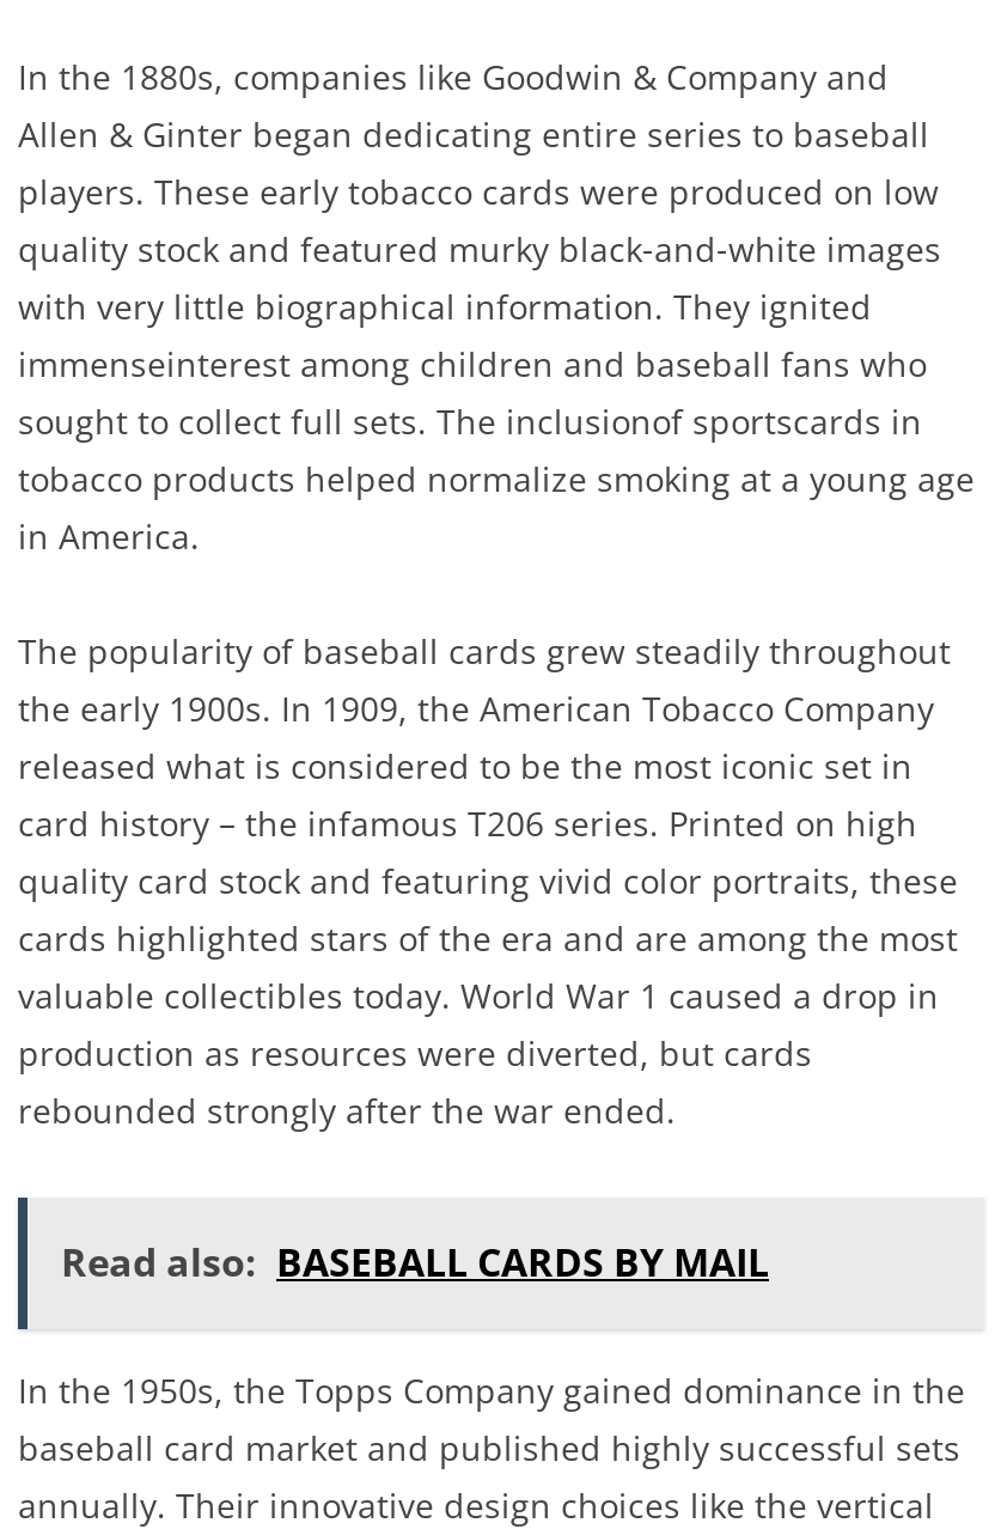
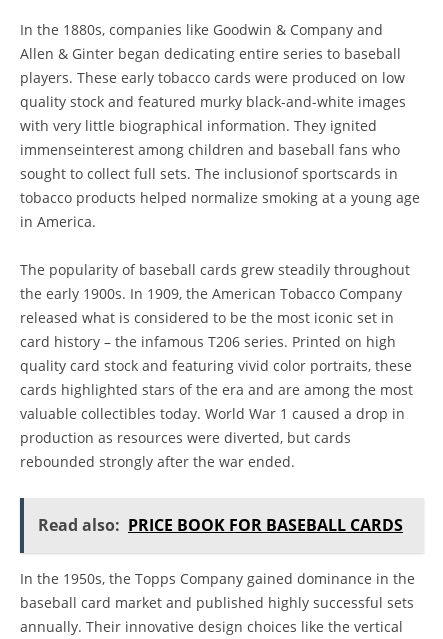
- Read also: BASEBALL CARDS BY MAIL
+ Read also: PRICE BOOK FOR BASEBALL CARDS
